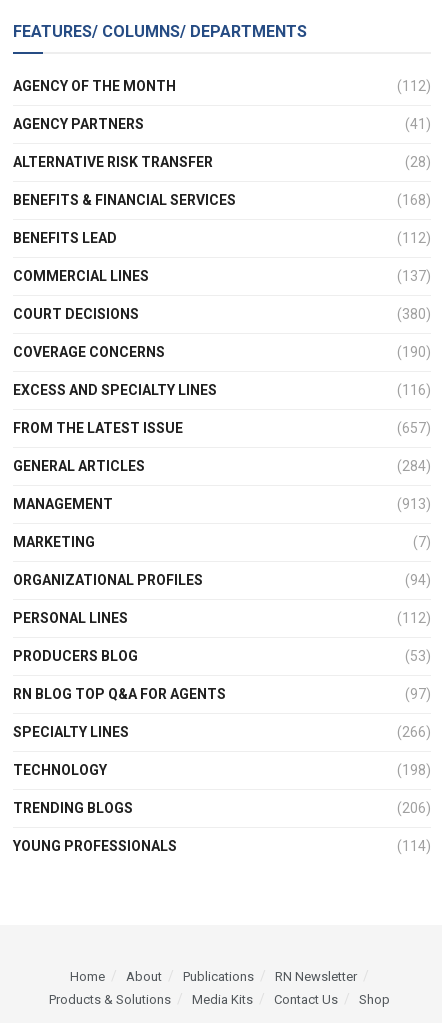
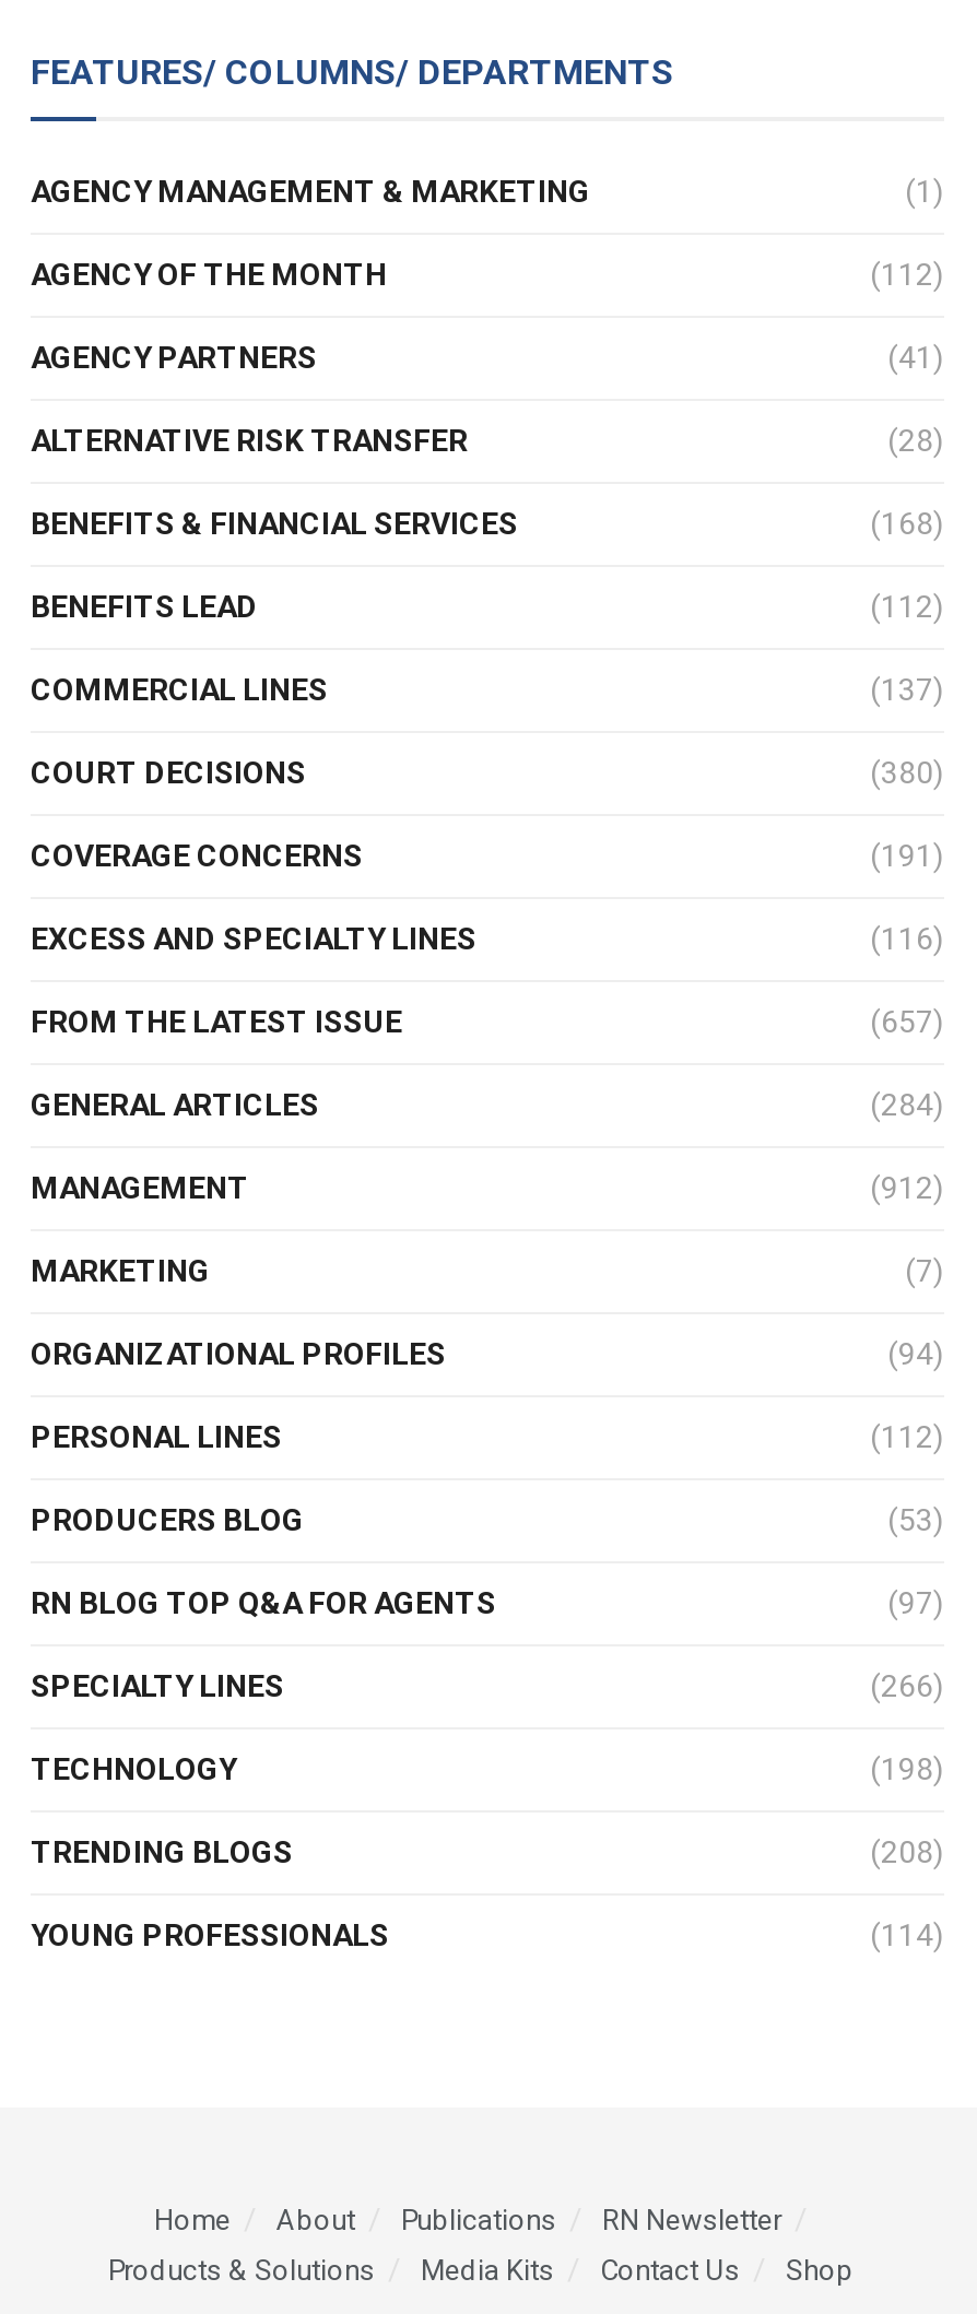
+ AGENCY MANAGEMENT & MARKETING
+ (1)

- (190)
+ (191)

- (913)
+ (912)

- (206)
+ (208)
